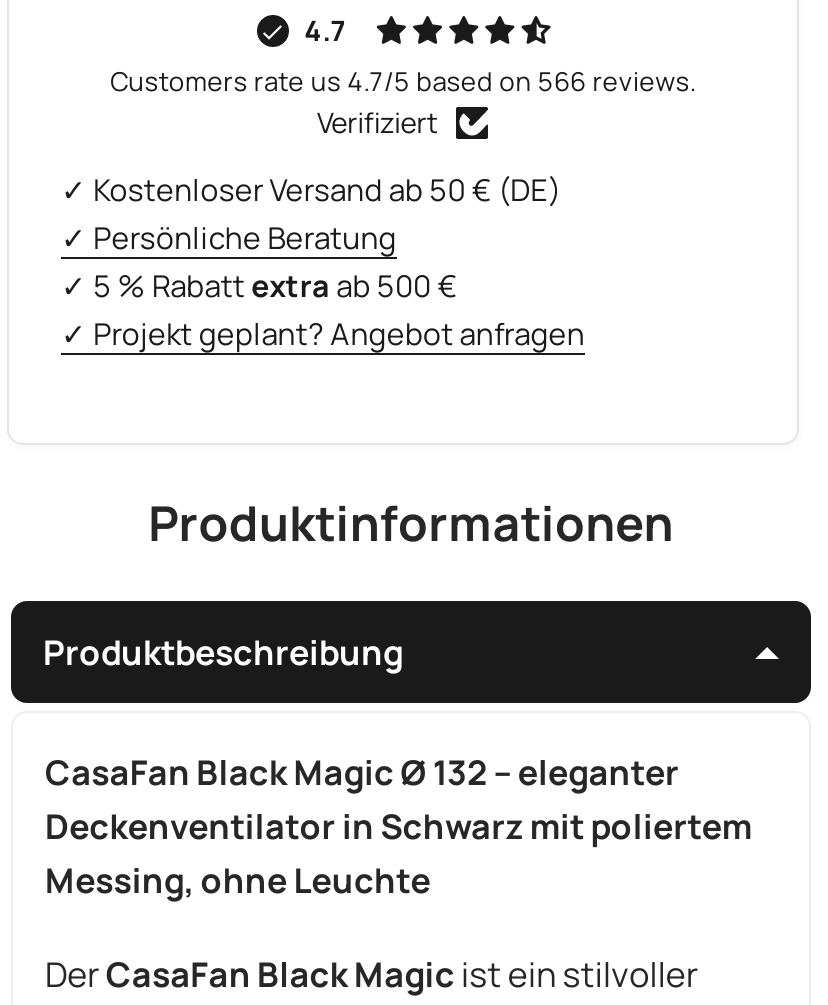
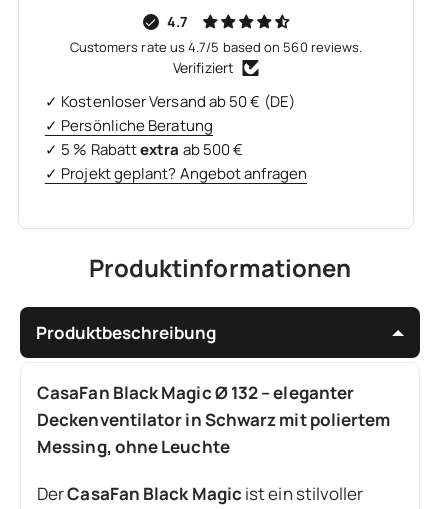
- Customers rate us 4.7/5 based on 566 reviews.
+ Customers rate us 4.7/5 based on 560 reviews.
